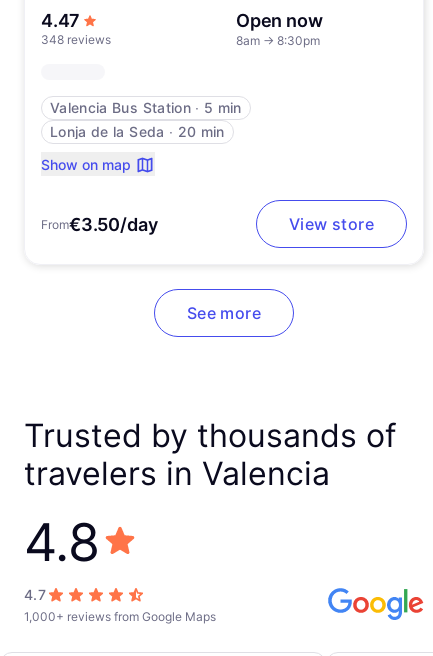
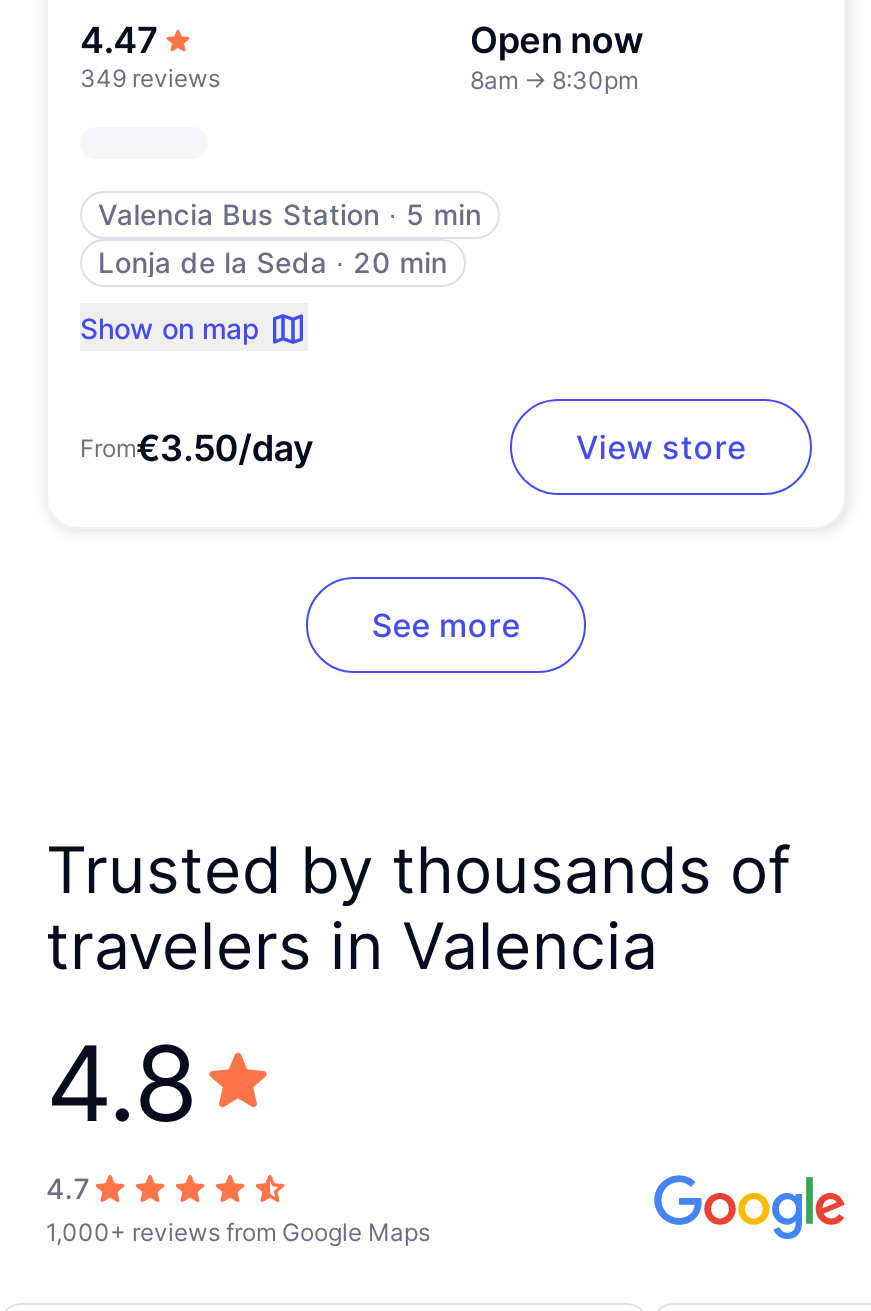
- 348 reviews
+ 349 reviews
